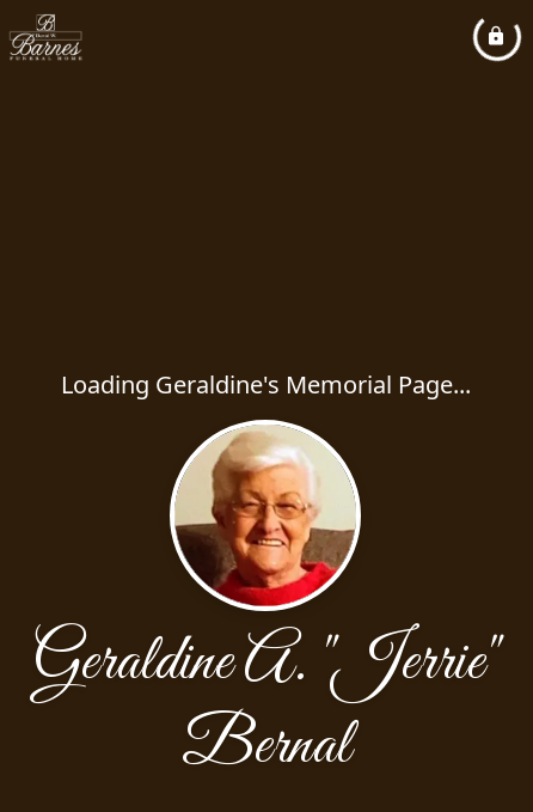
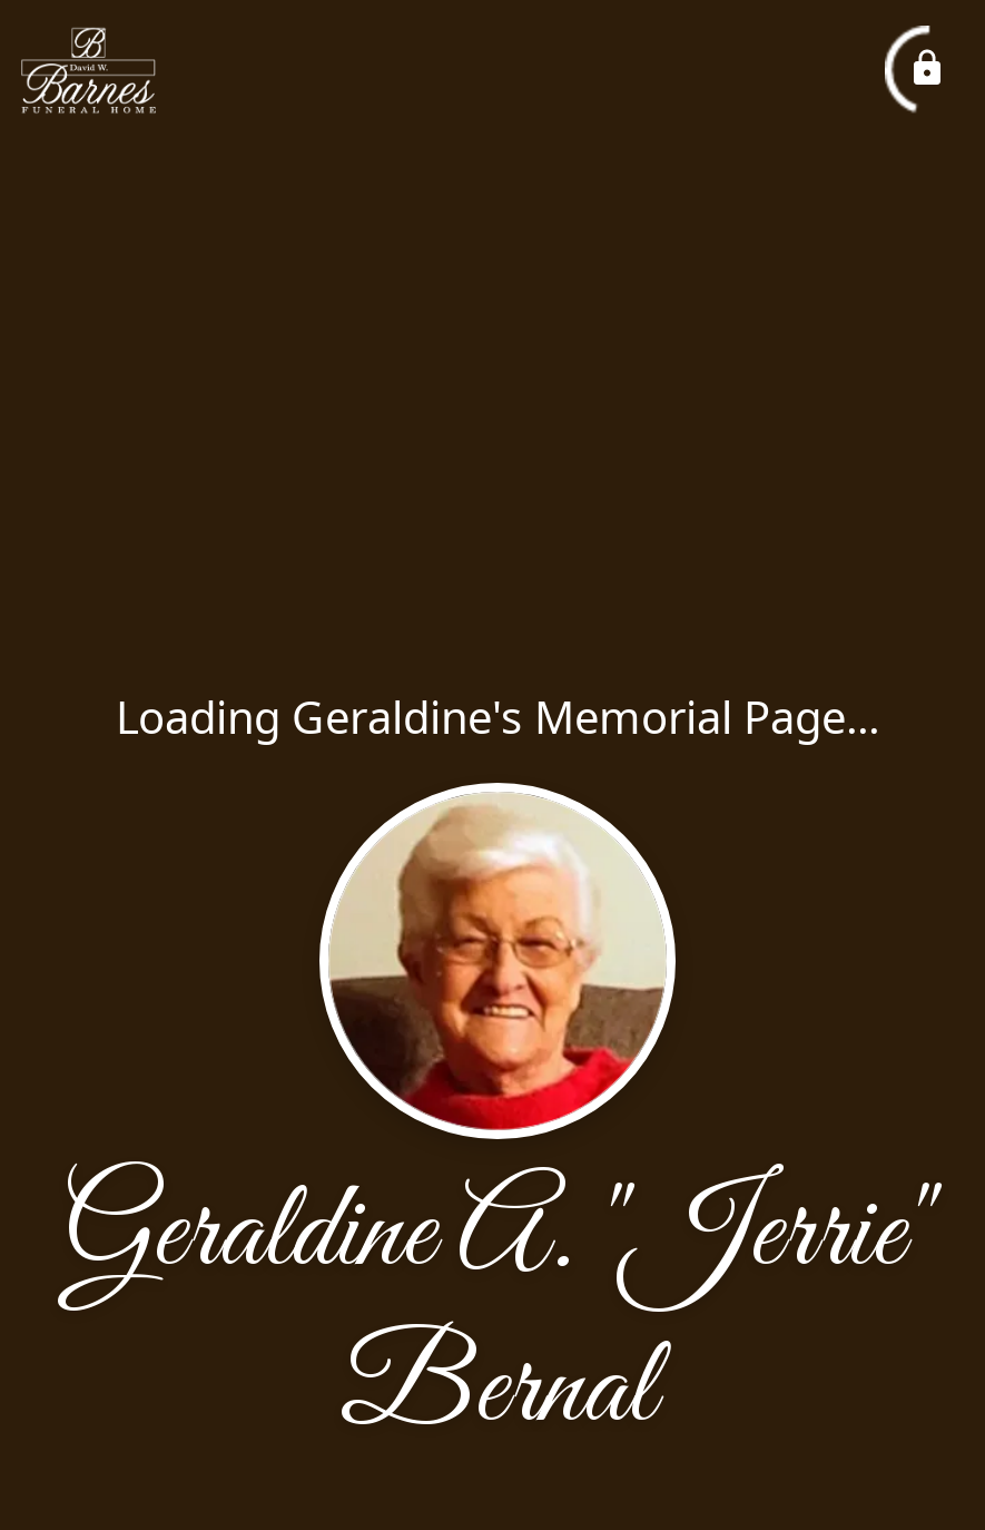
- [image]
+ [image]
